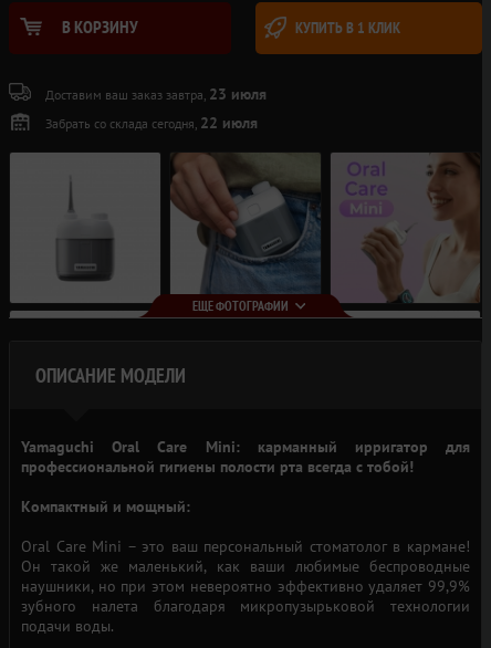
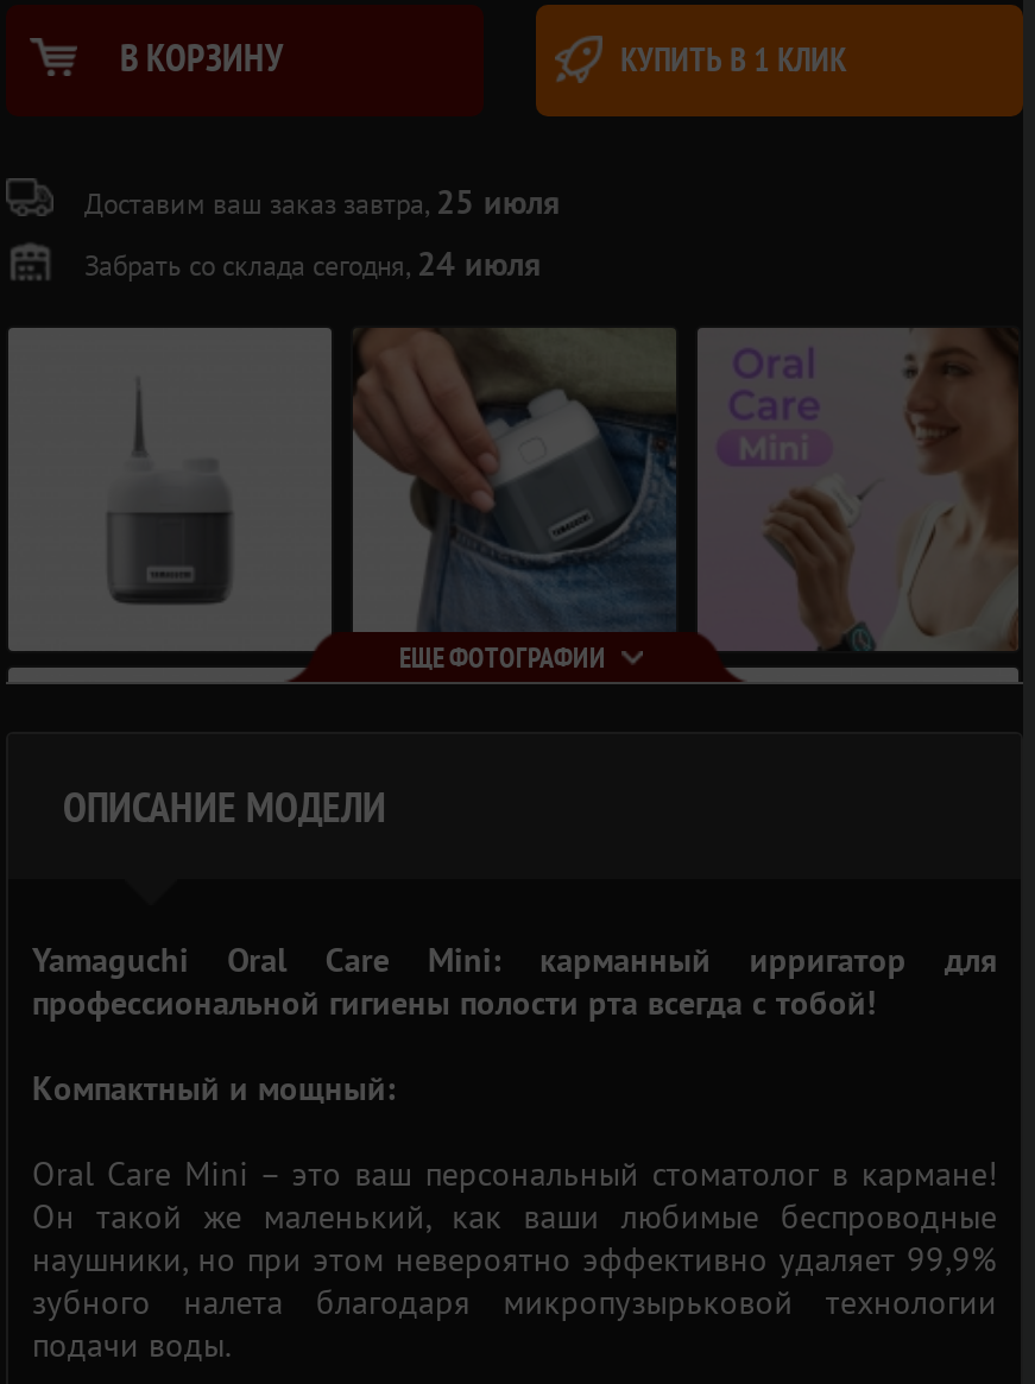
- Доставим ваш заказ завтра, 23 июля
+ Доставим ваш заказ завтра, 25 июля

- Забрать со склада сегодня, 22 июля
+ Забрать со склада сегодня, 24 июля
